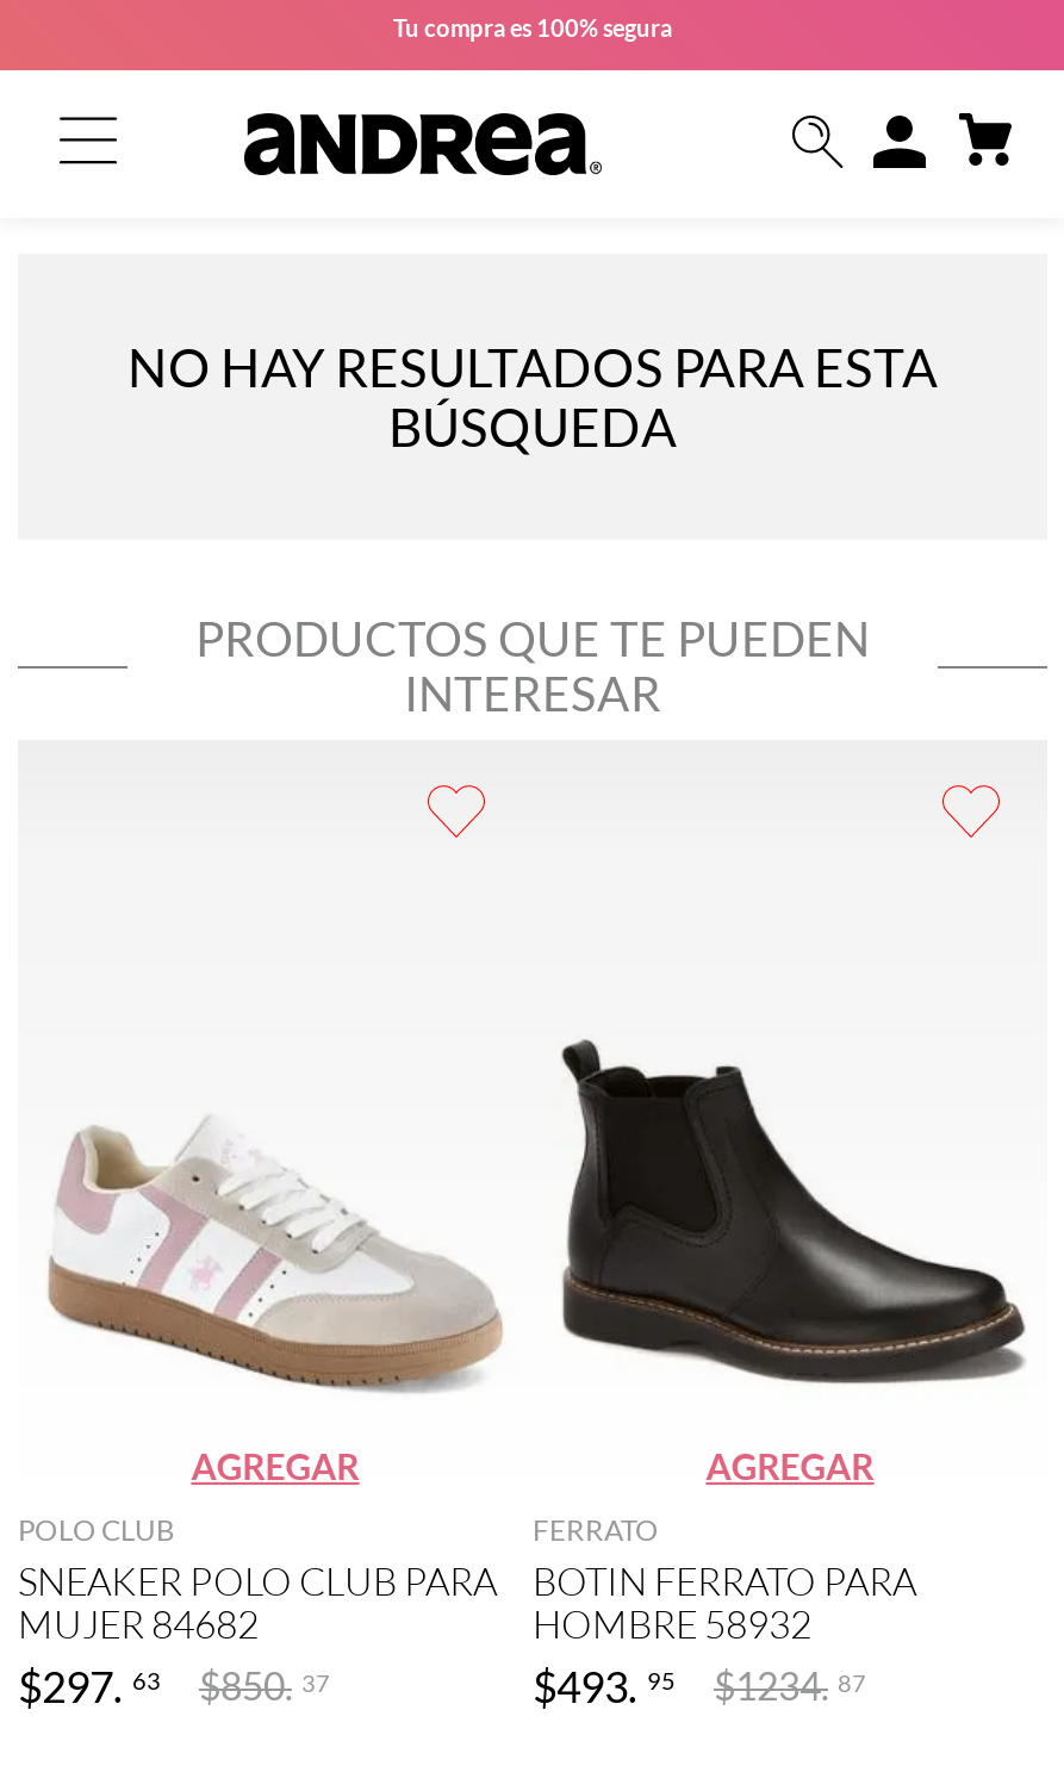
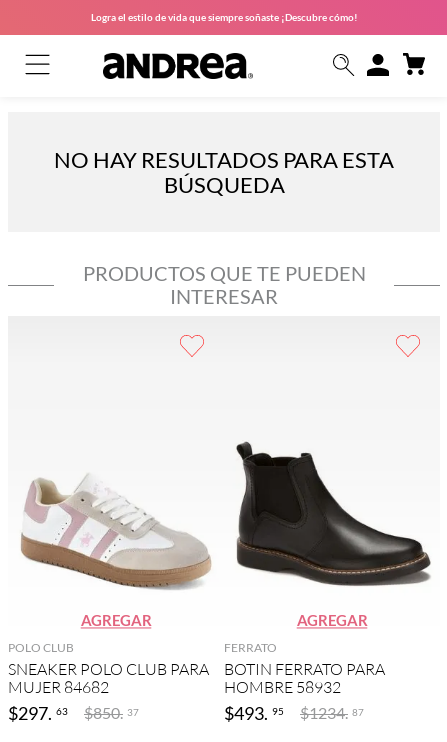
- Tu compra es 100% segura
+ Logra el estilo de vida que siempre soñaste ¡Descubre cómo!
